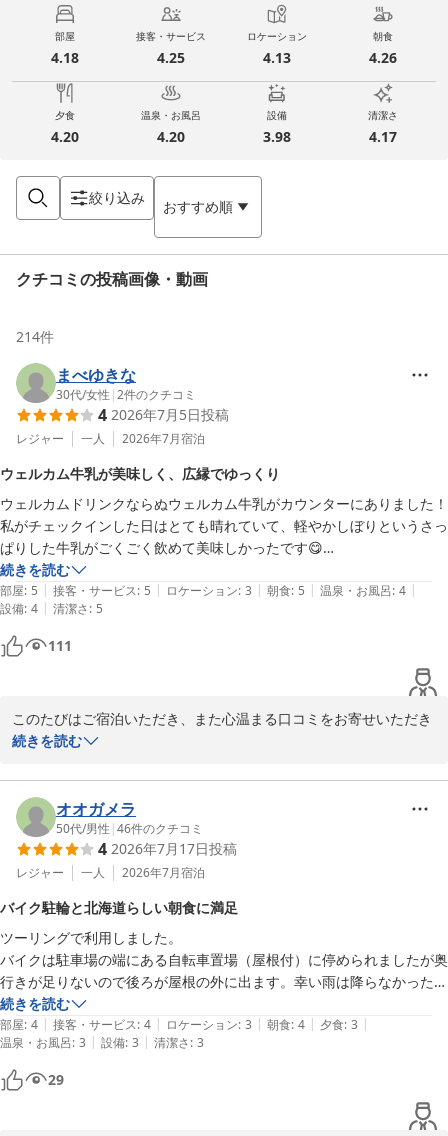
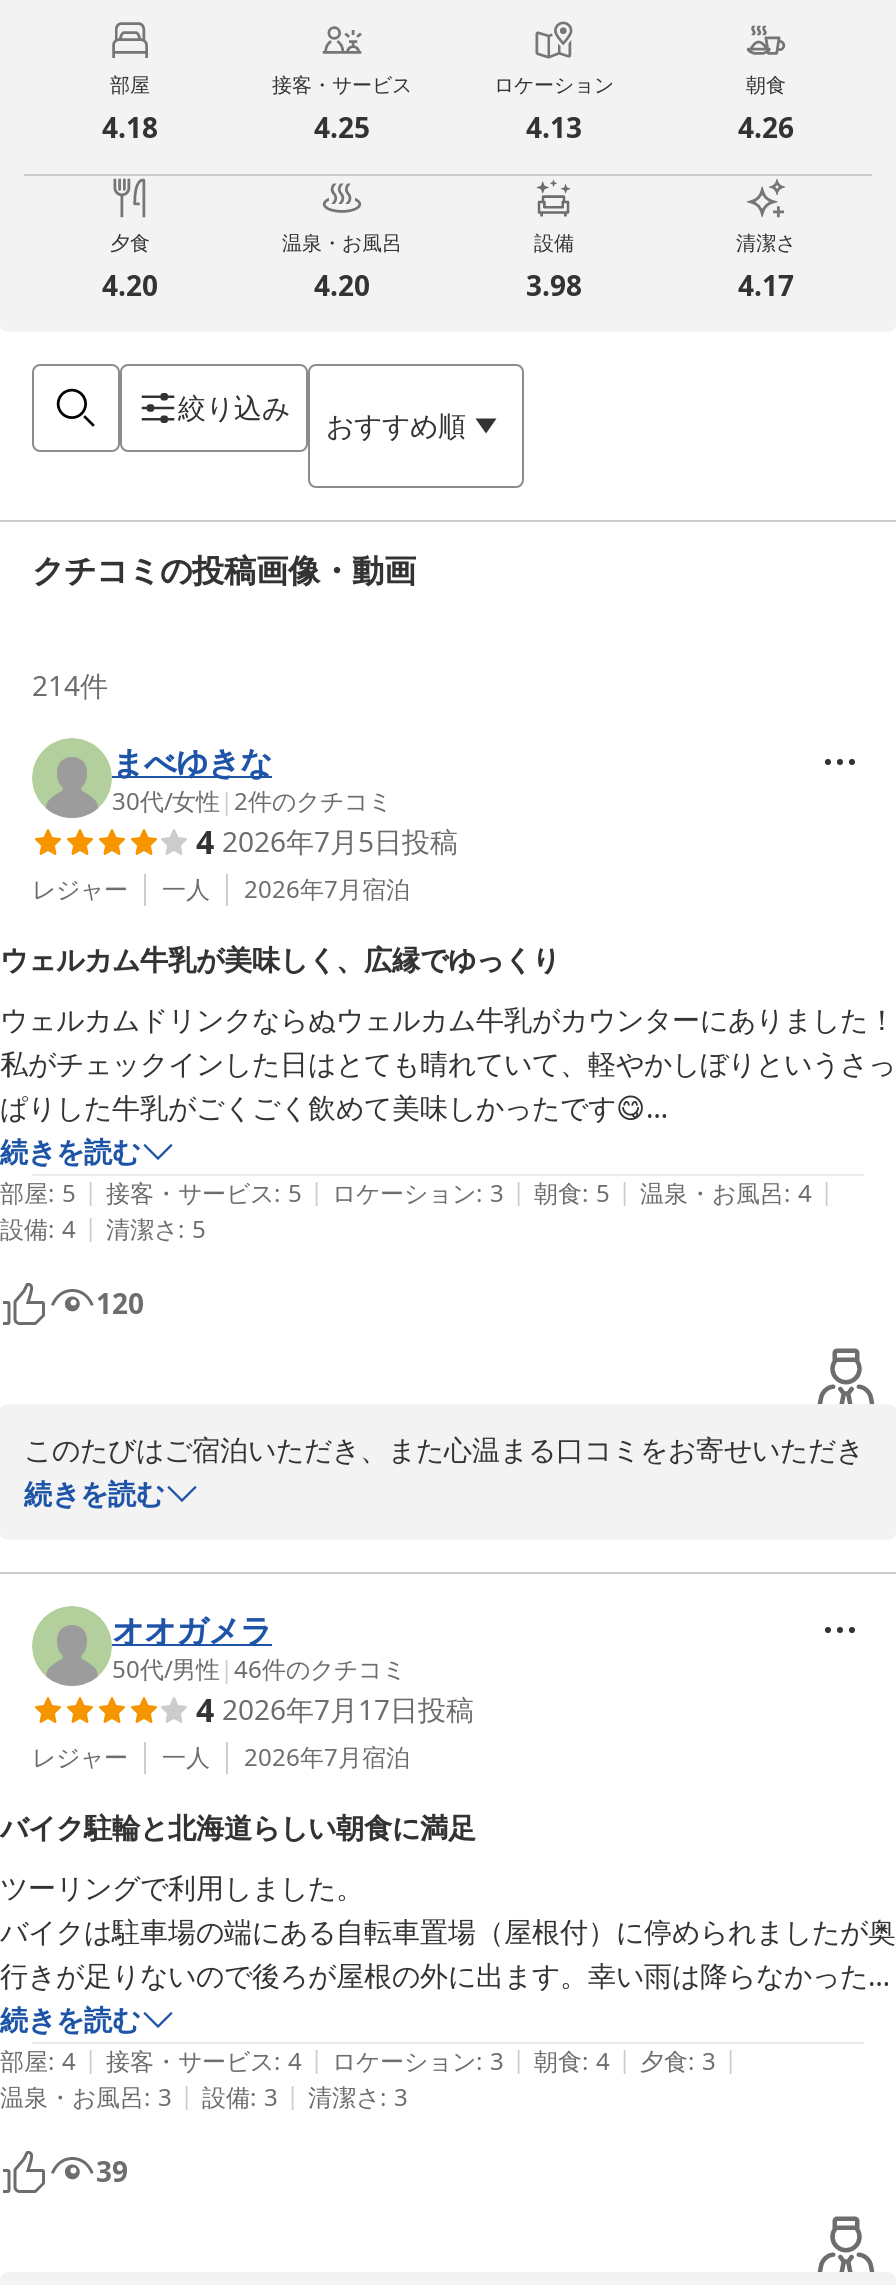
- 111
+ 120

- 29
+ 39
